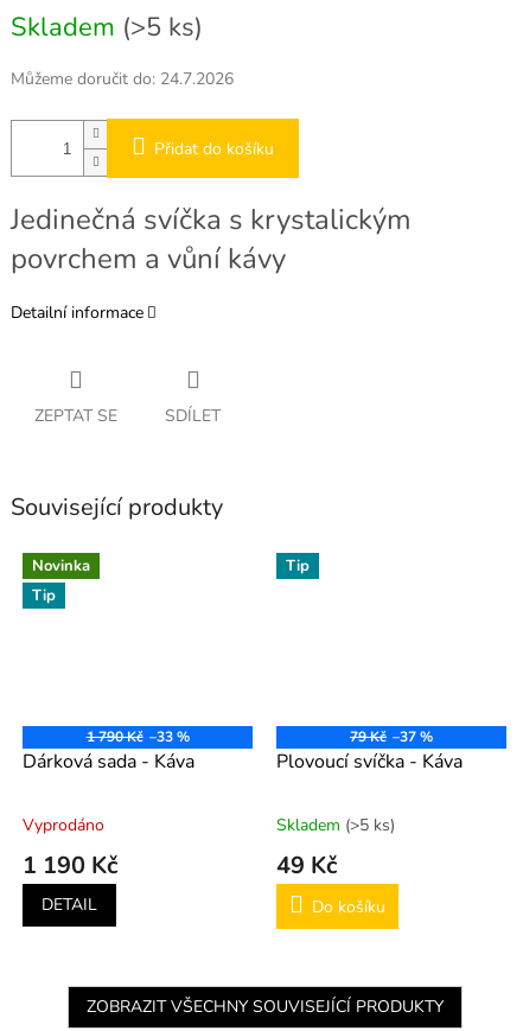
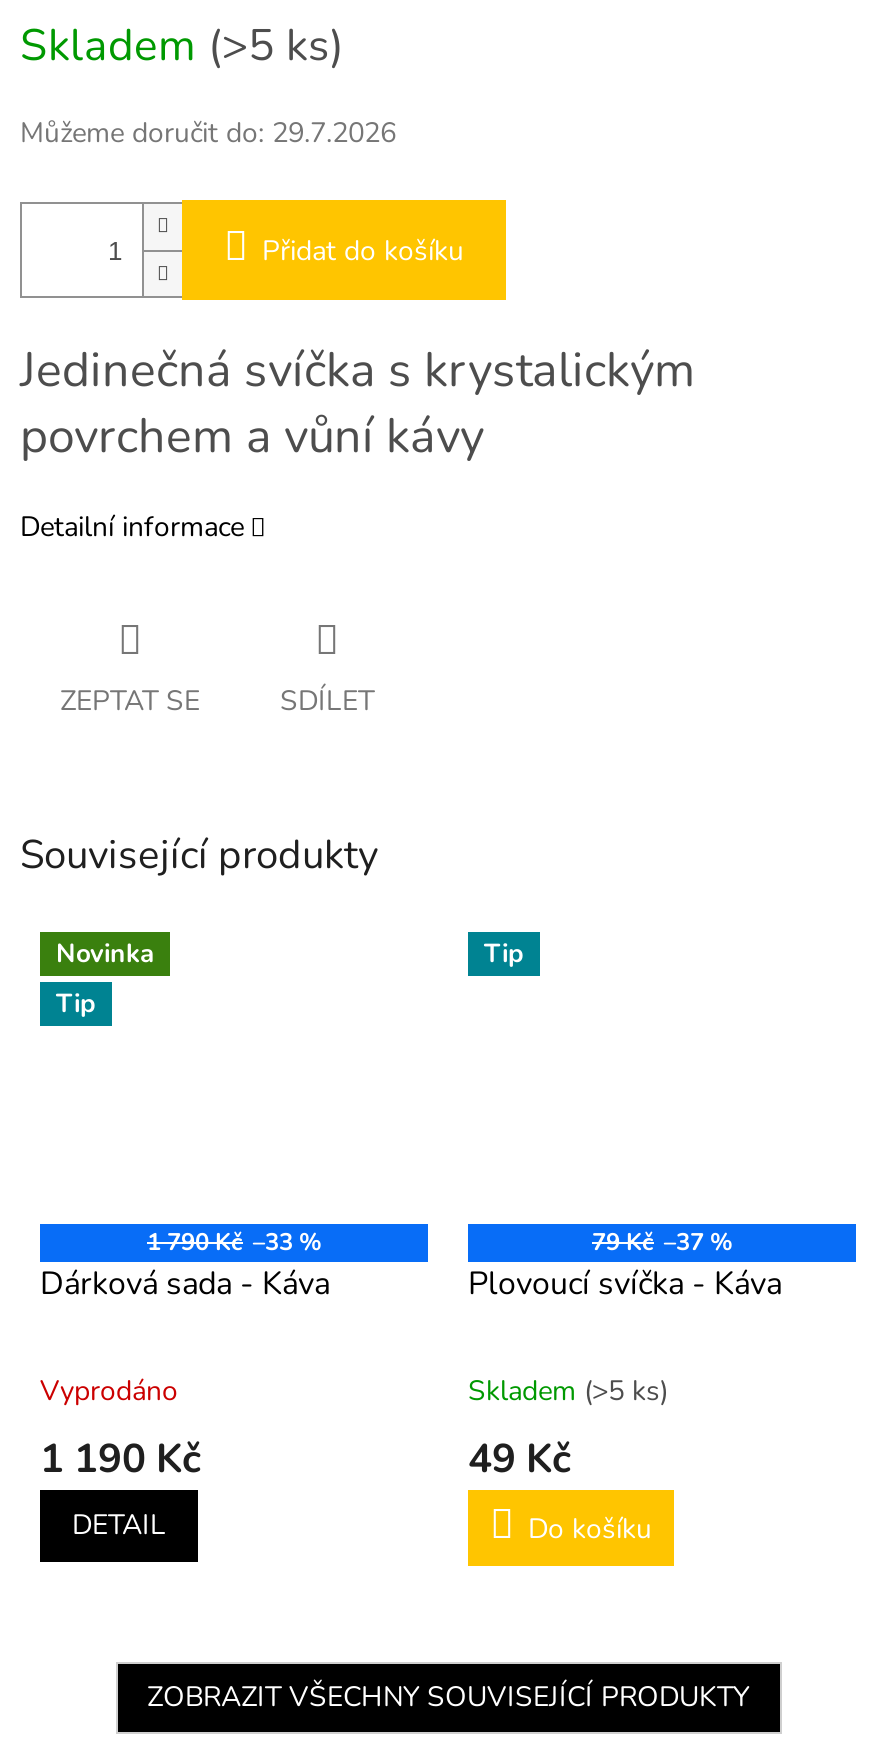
- Můžeme doručit do: 24.7.2026
+ Můžeme doručit do: 29.7.2026
